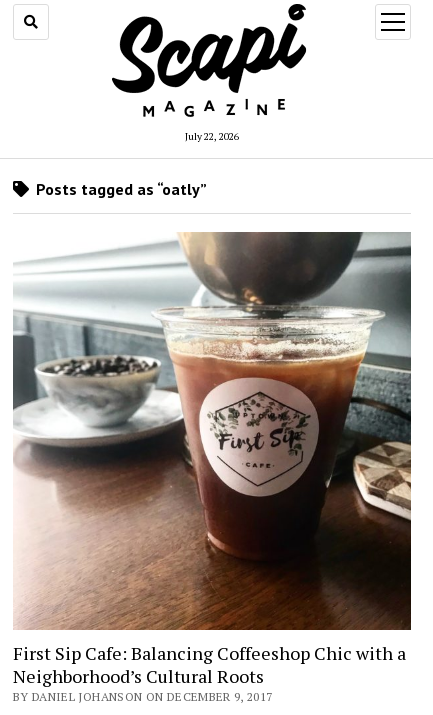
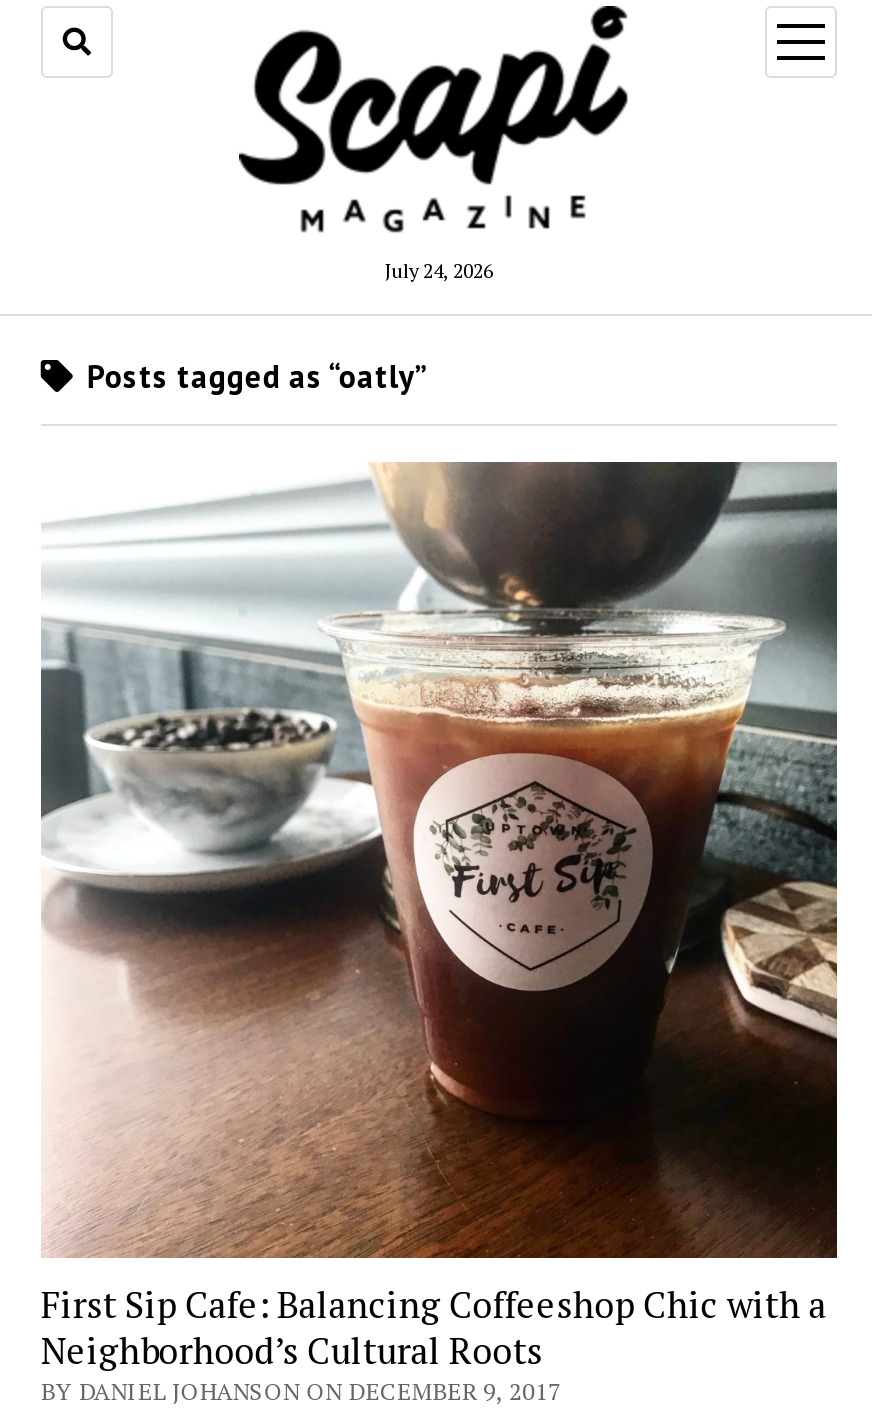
- July 22, 2026
+ July 24, 2026
